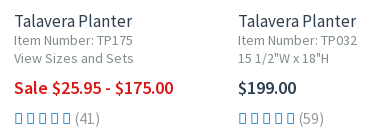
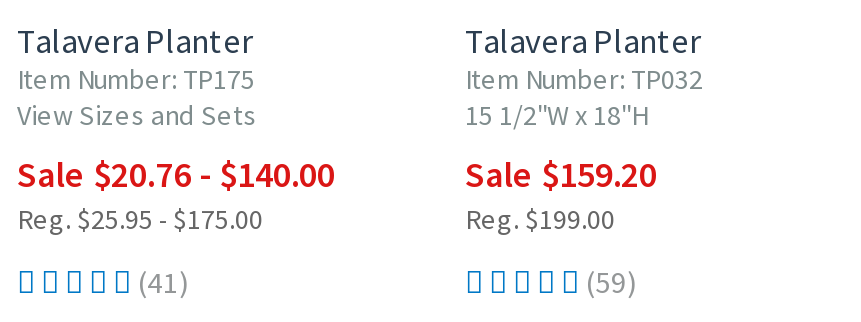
- Sale $25.95 - $175.00
+ Sale $20.76 - $140.00
+ Reg. $25.95 - $175.00

- $199.00
+ Sale $159.20
+ Reg. $199.00
